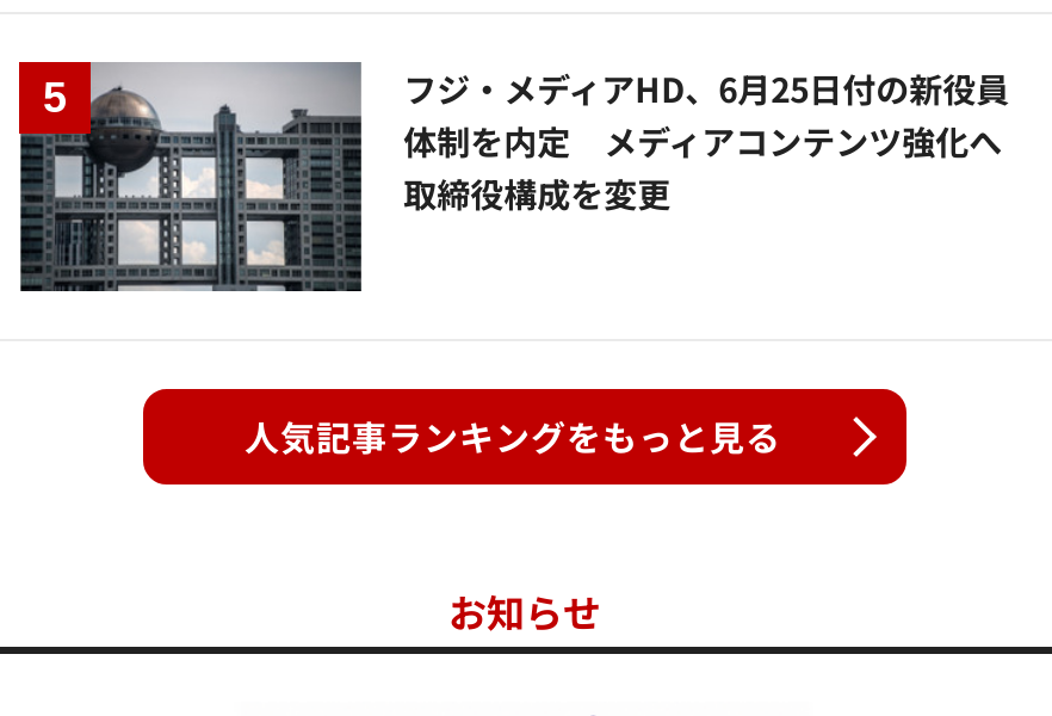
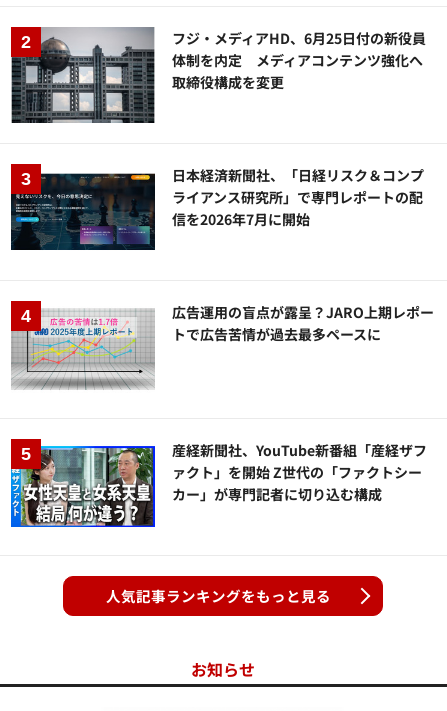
+ [image]
+ 日本経済新聞社、「日経リスク＆コンプ
+ ライアンス研究所」で専門レポートの配
+ 信を2026年7月に開始

+ [image]
+ 広告運用の盲点が露呈？JARO上期レポー
+ トで広告苦情が過去最多ペースに

+ [image]
+ 産経新聞社、YouTube新番組「産経ザフ
+ ァクト」を開始 Z世代の「ファクトシー
+ カー」が専門記者に切り込む構成
